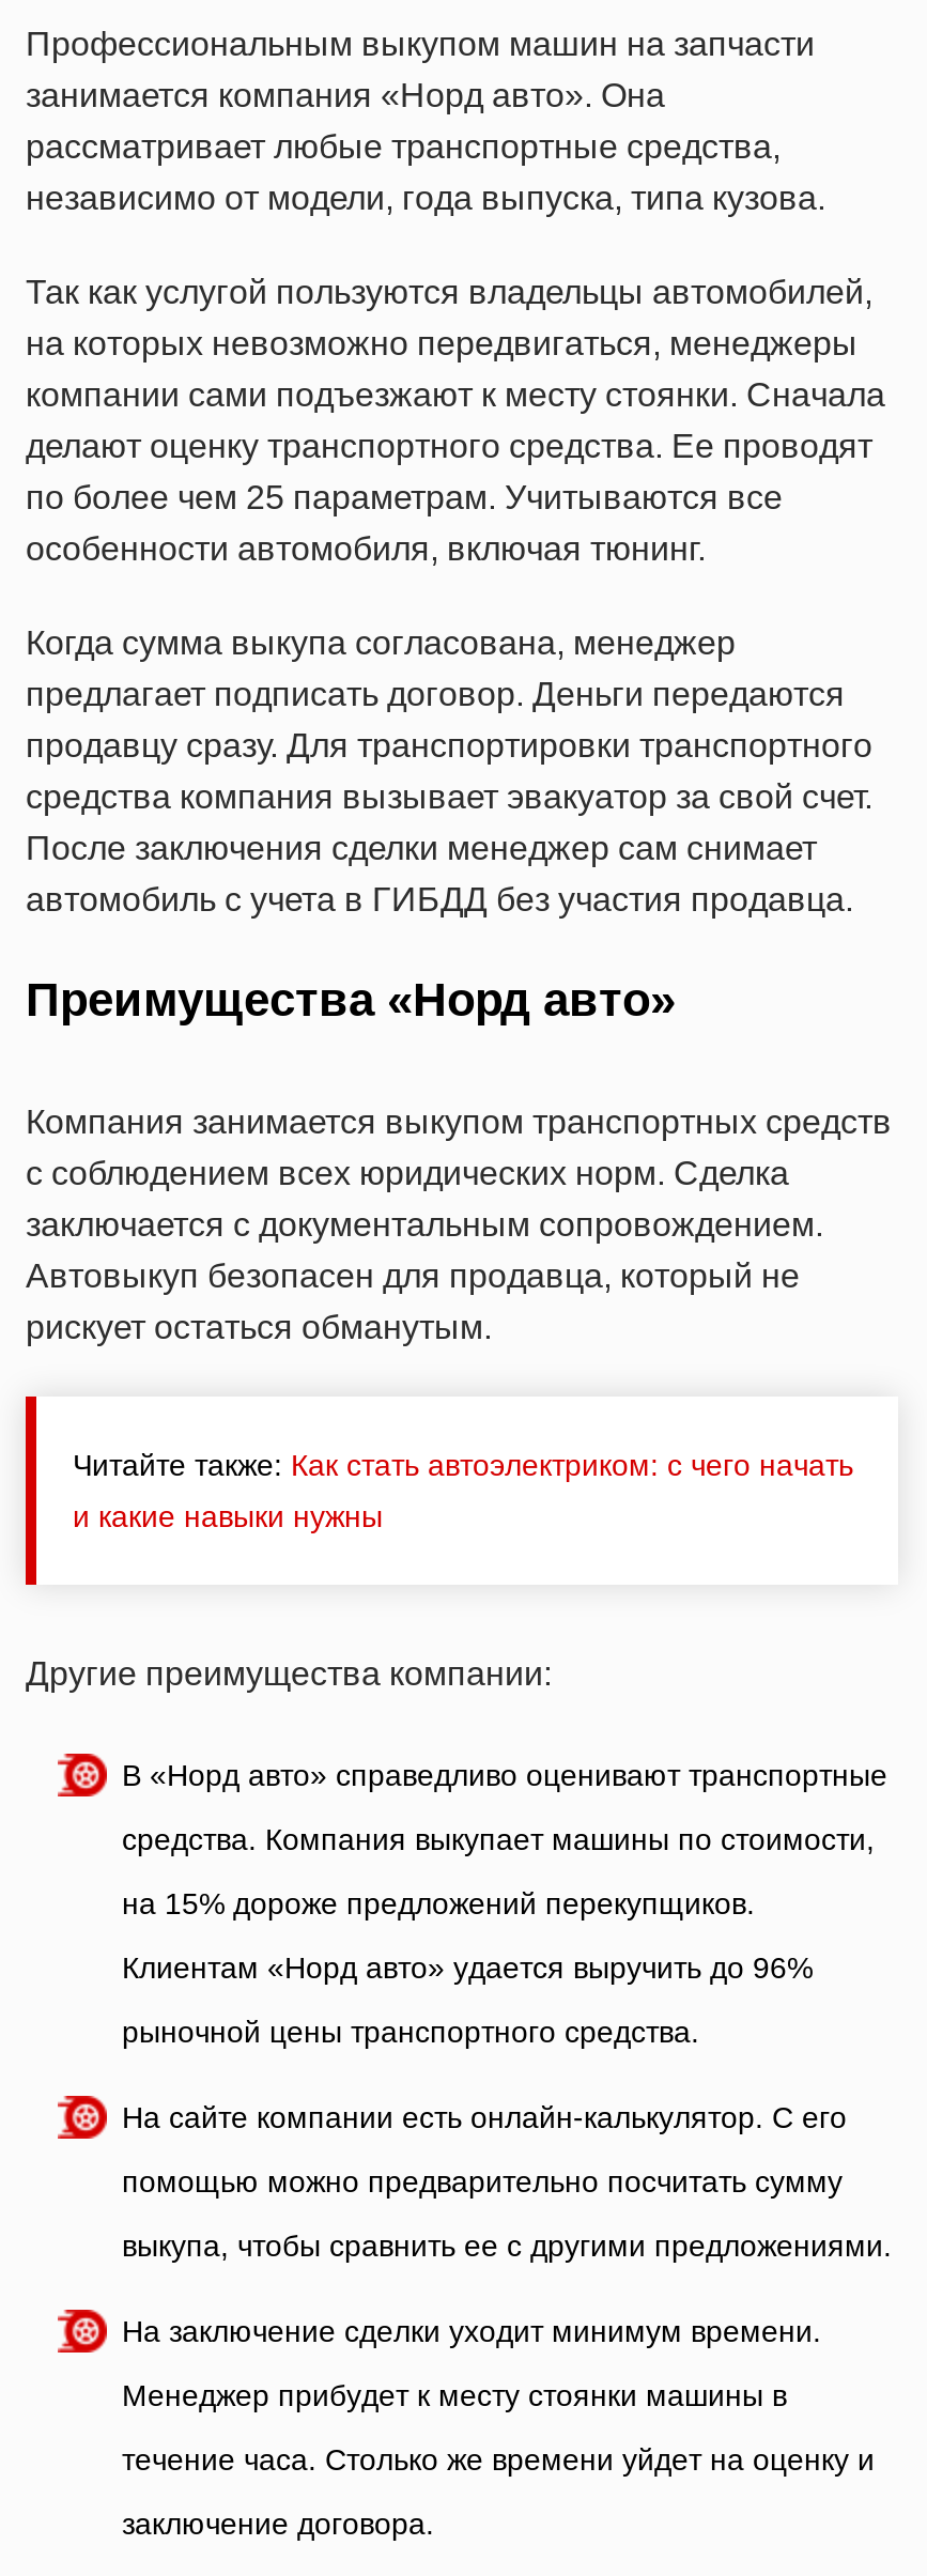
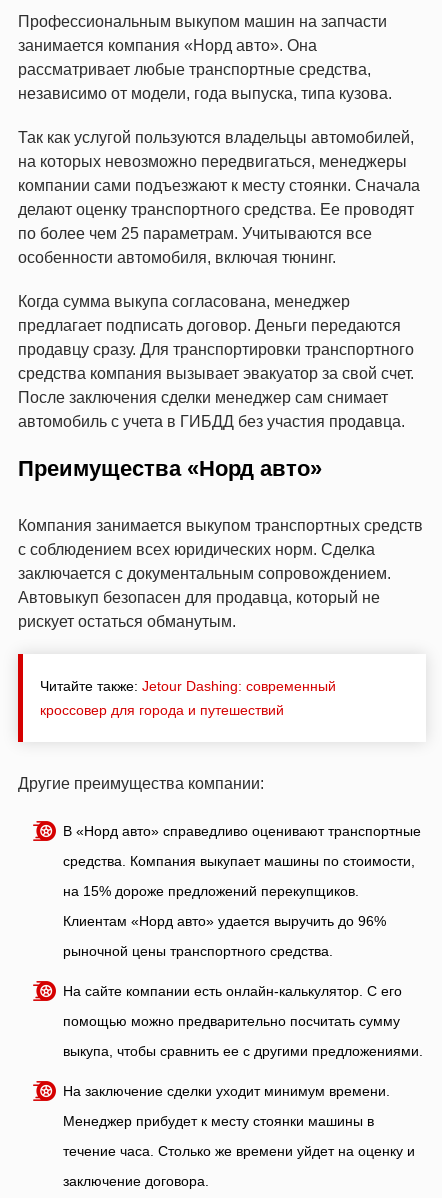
- Читайте также: Как стать автоэлектриком: с чего начать
+ Читайте также: Jetour Dashing: современный

- и какие навыки нужны
+ кроссовер для города и путешествий
